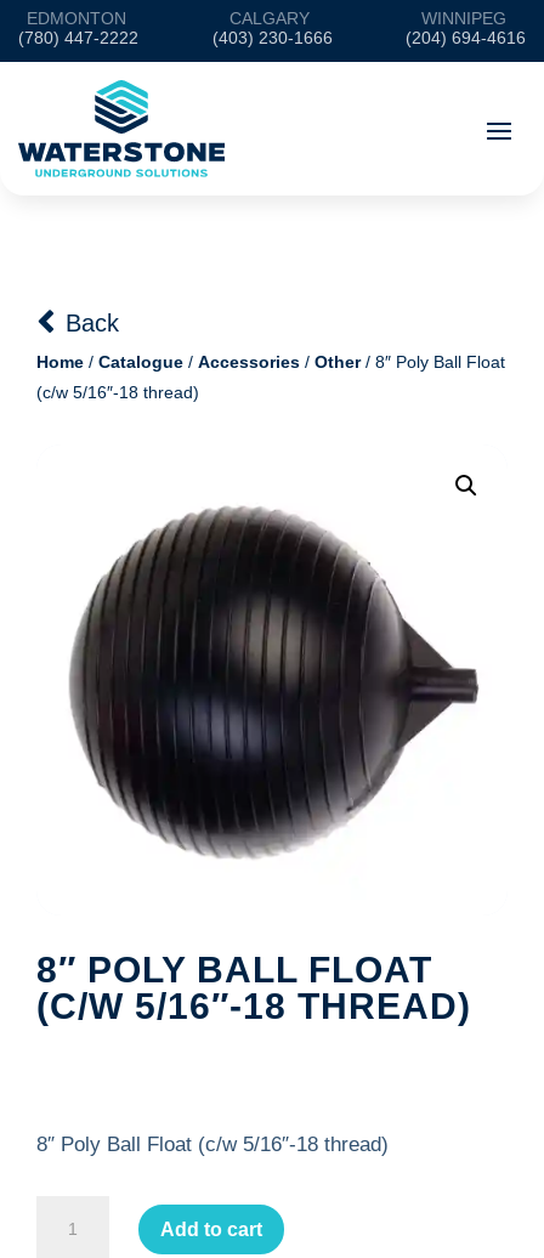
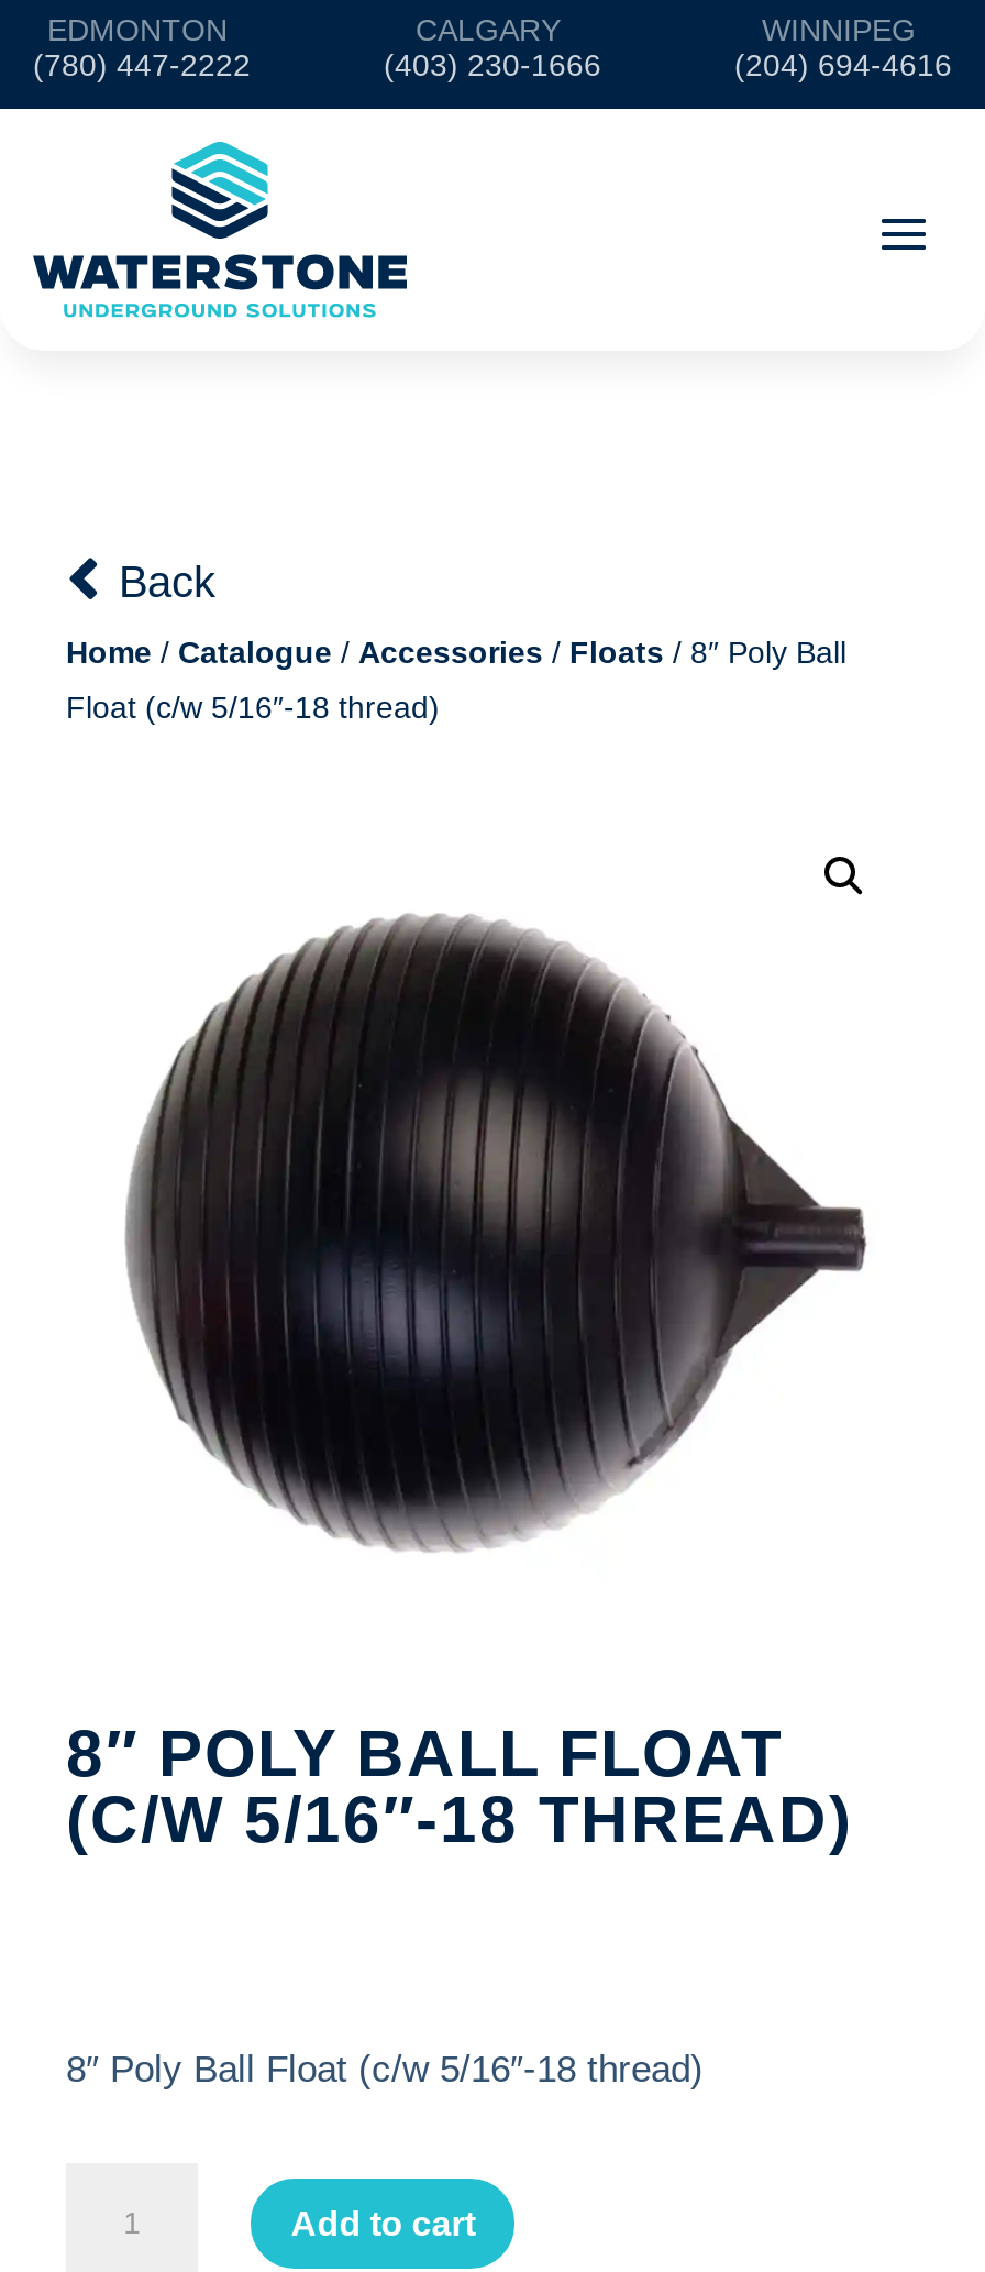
- Home / Catalogue / Accessories / Other / 8″ Poly Ball Float
+ Home / Catalogue / Accessories / Floats / 8″ Poly Ball

- (c/w 5/16″-18 thread)
+ Float (c/w 5/16″-18 thread)
